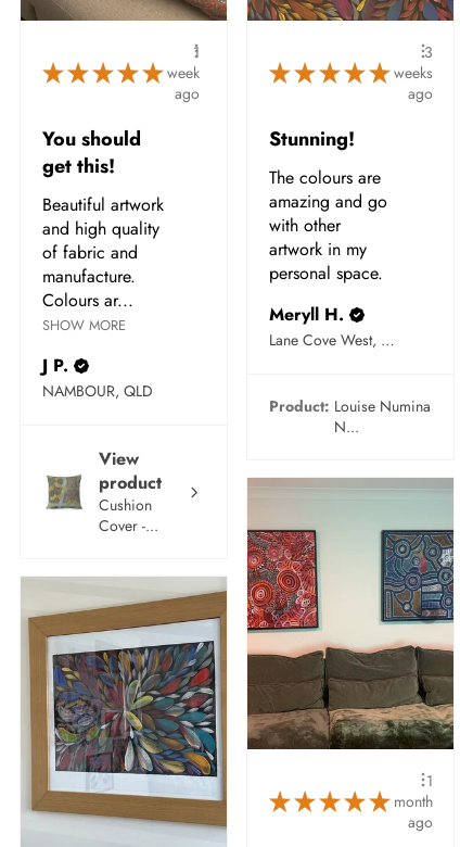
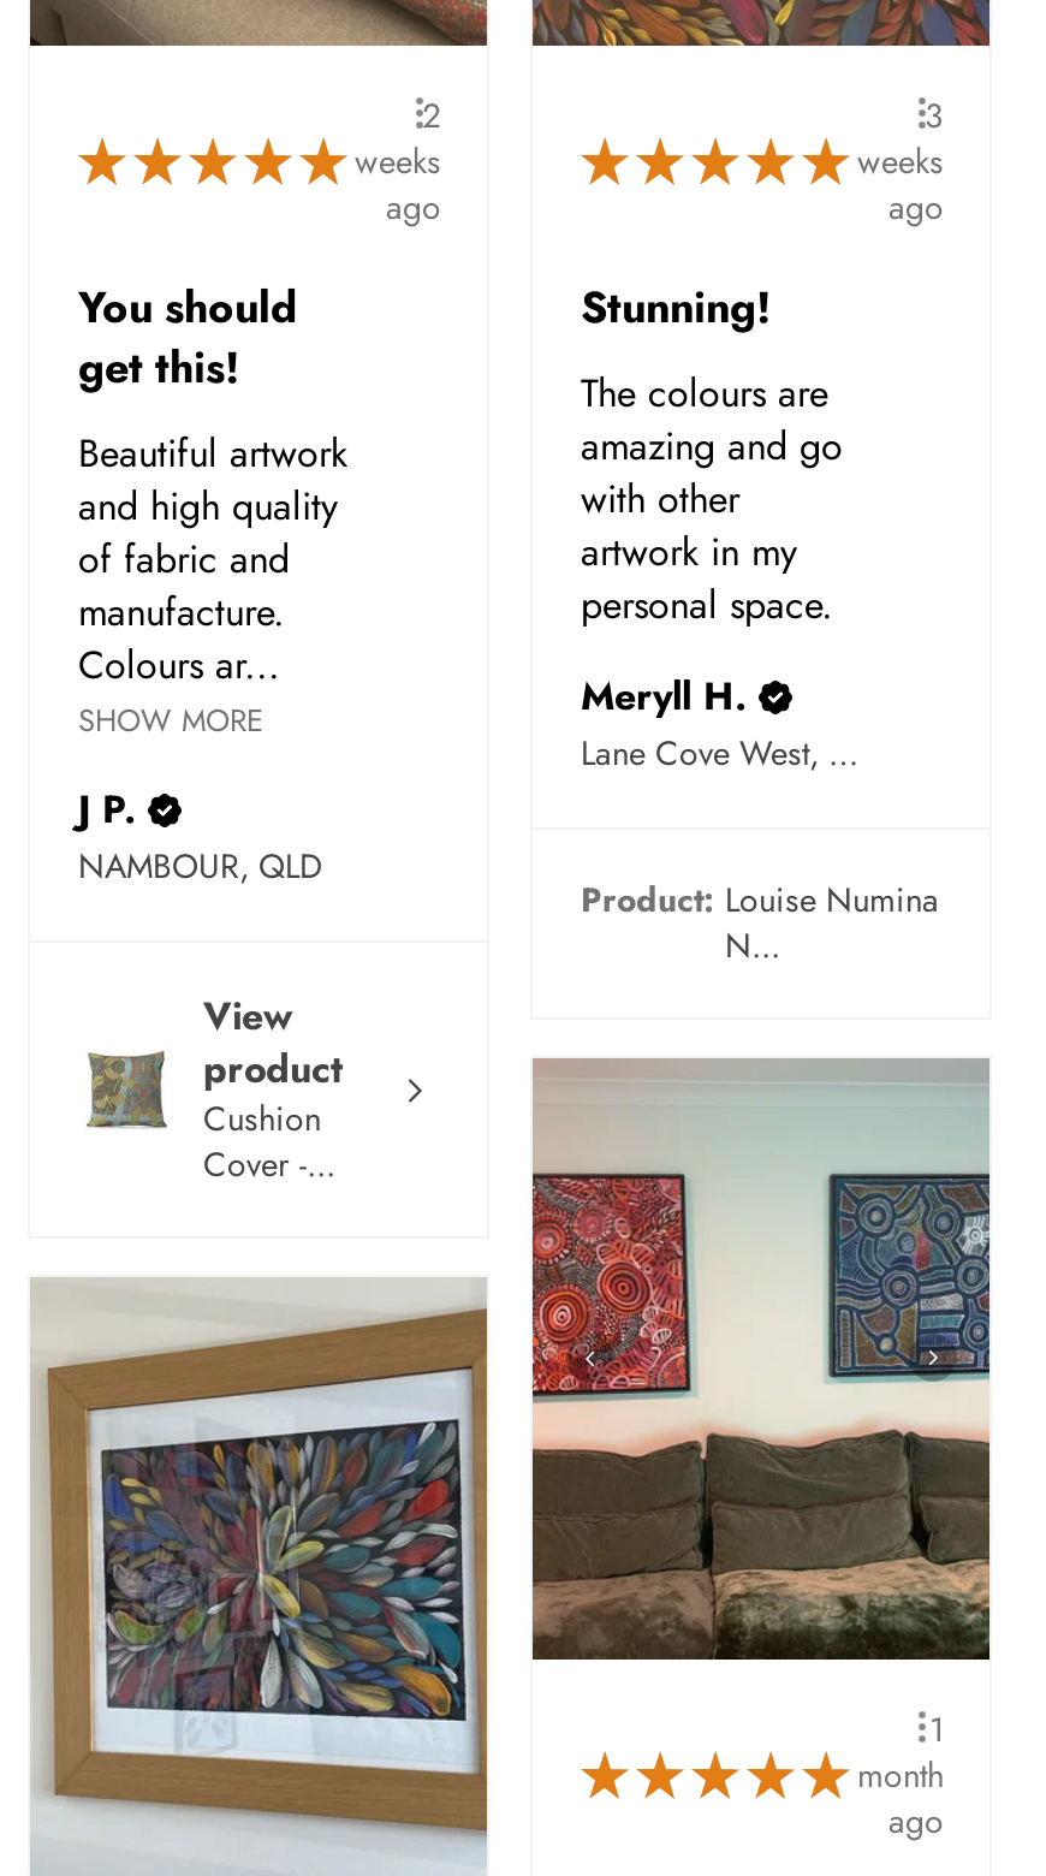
- 1
- week
+ 2
+ weeks
